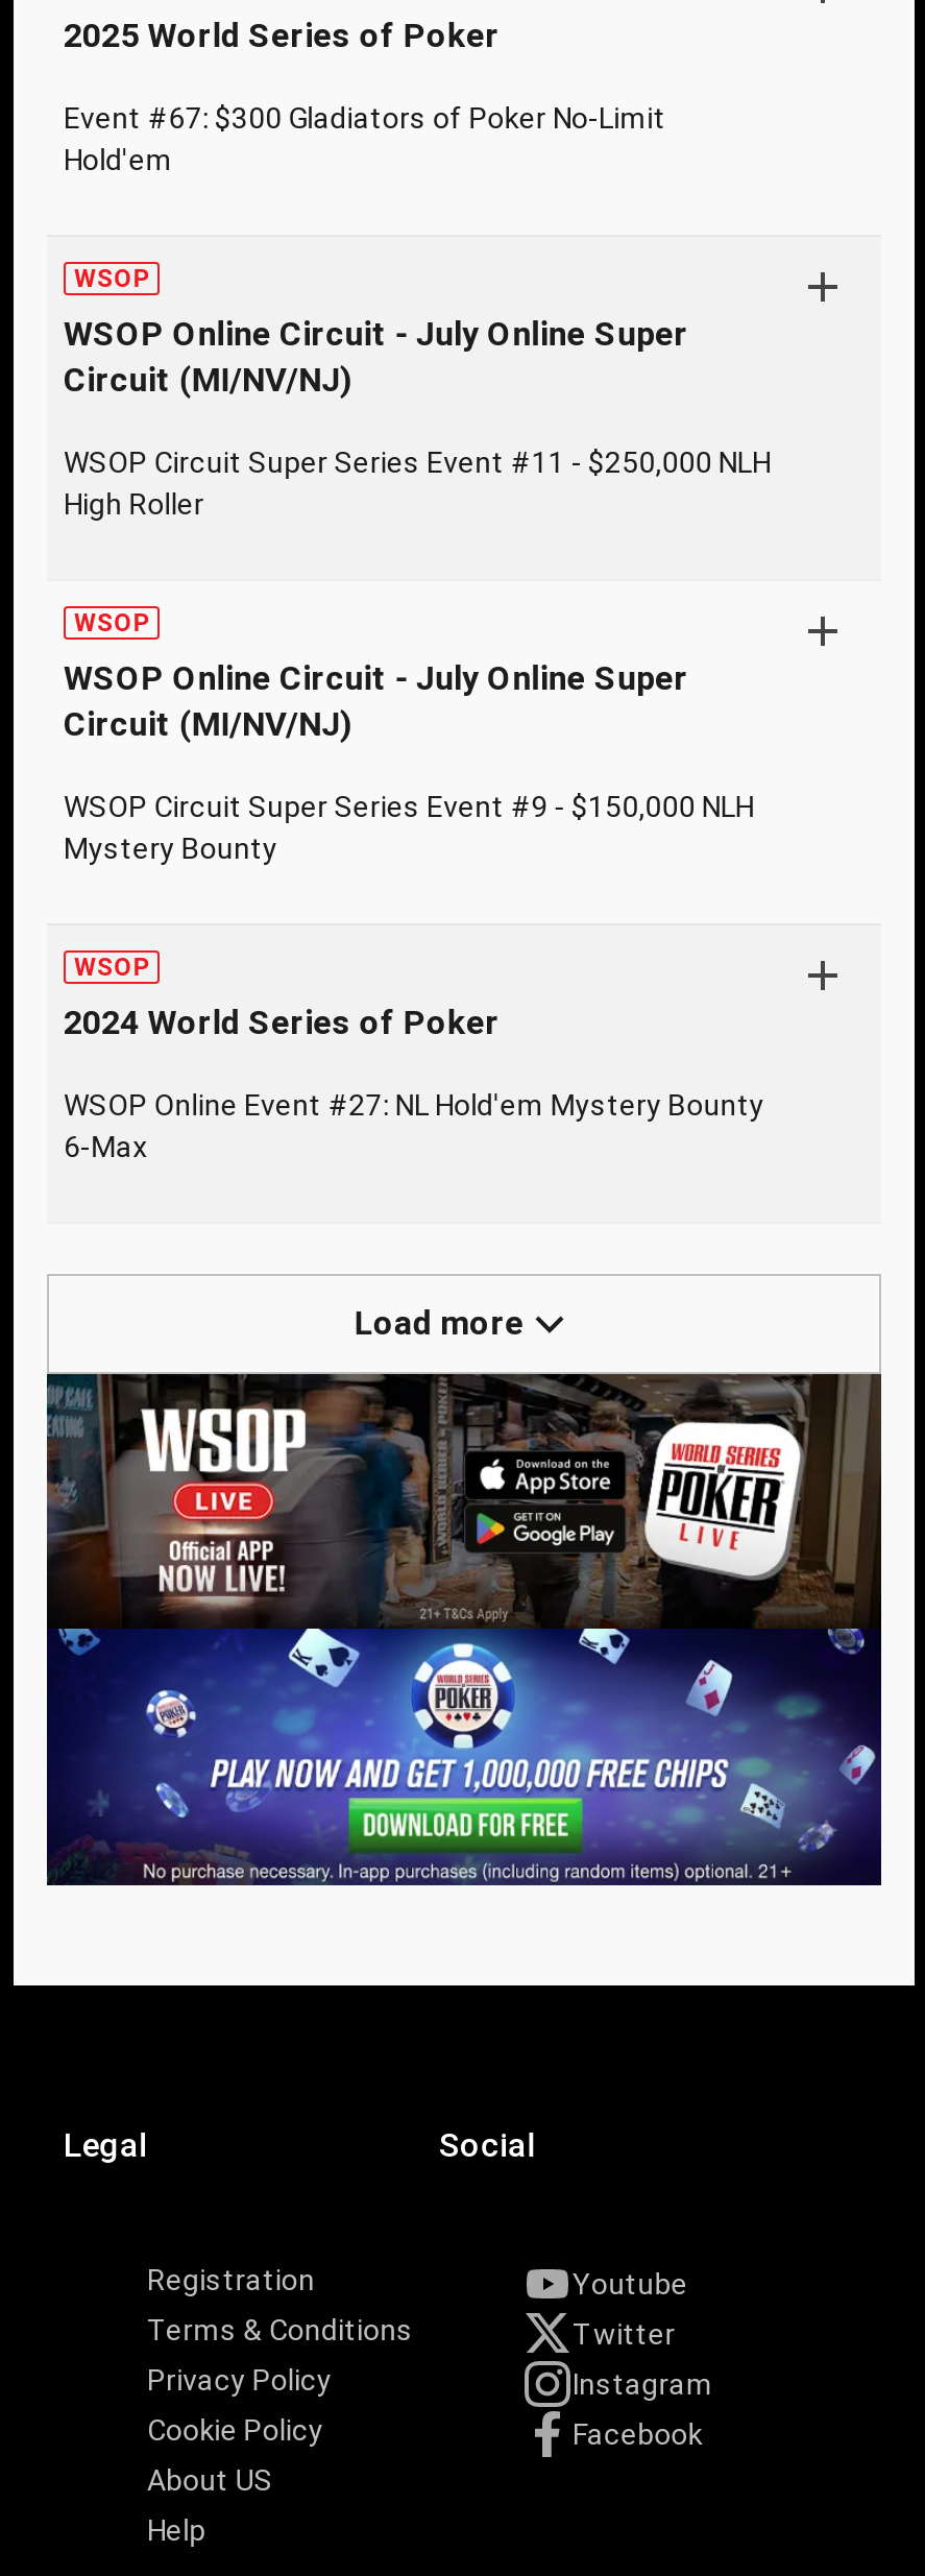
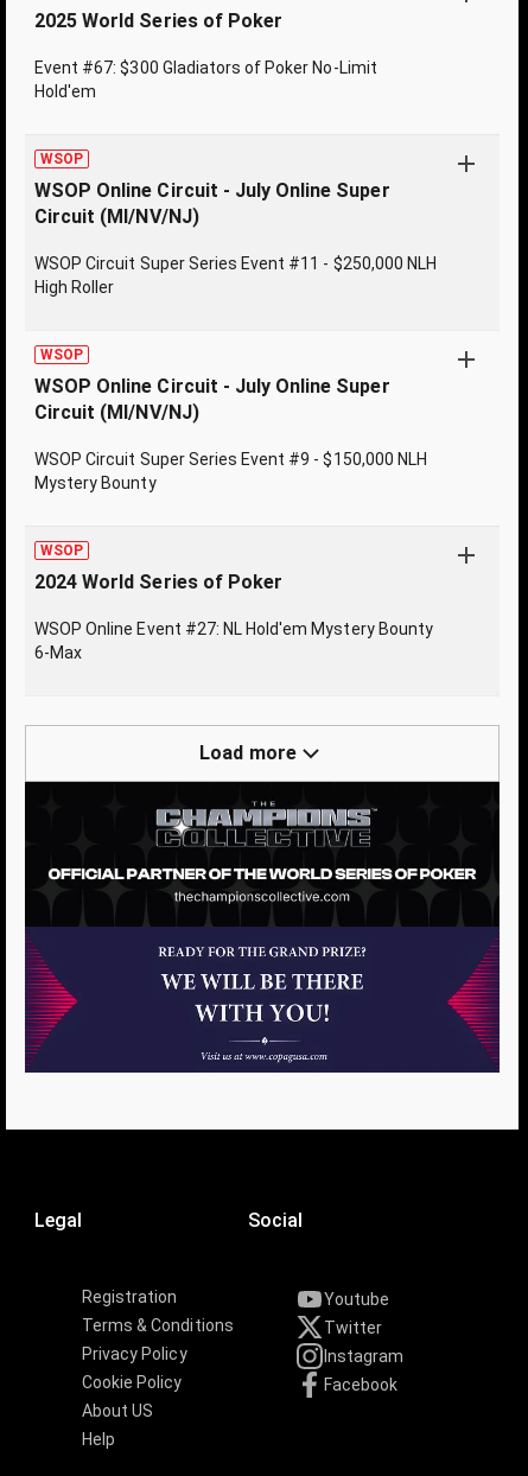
- [image]
+ [image]
